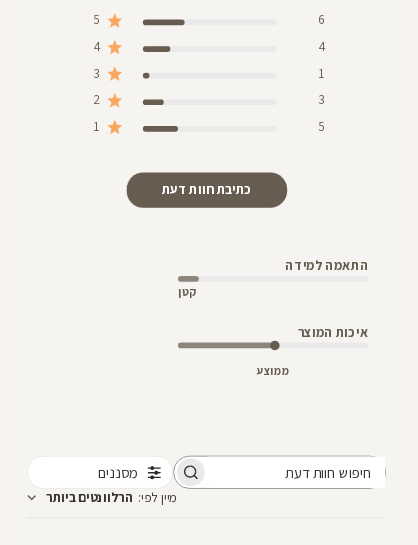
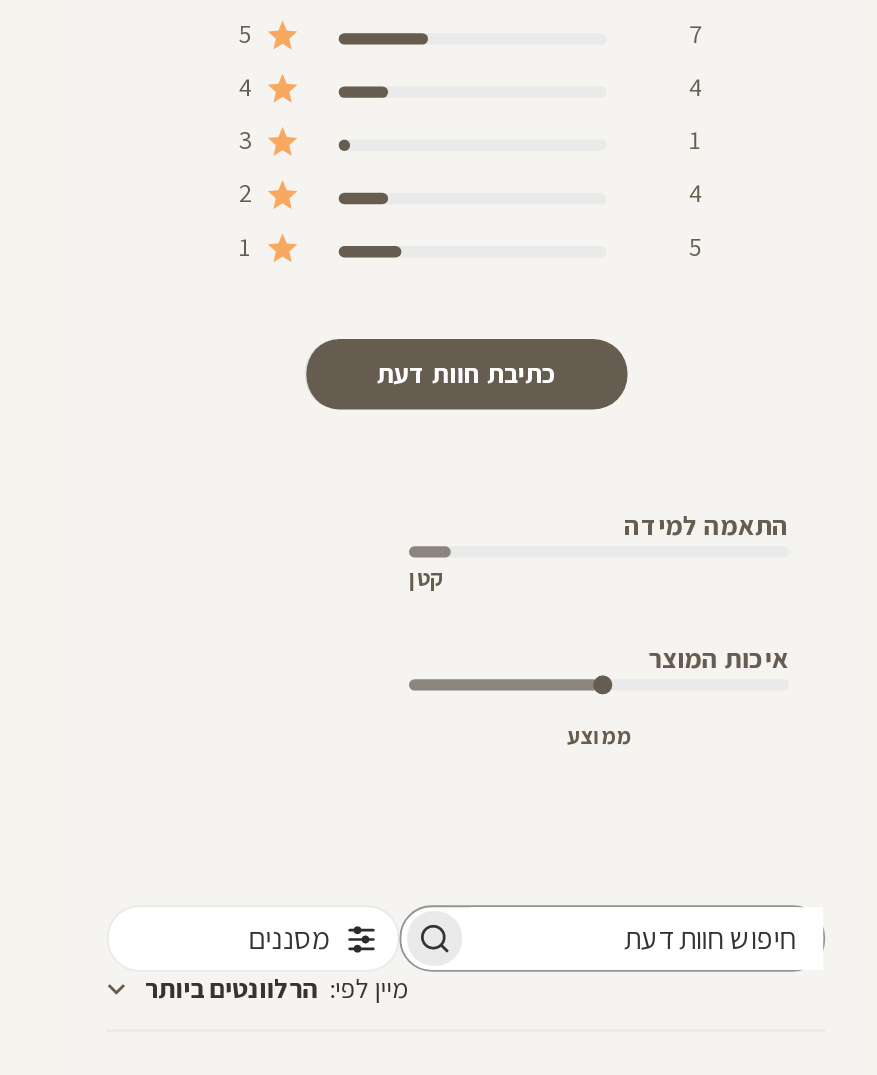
- 6
+ 7

- 3
+ 4
